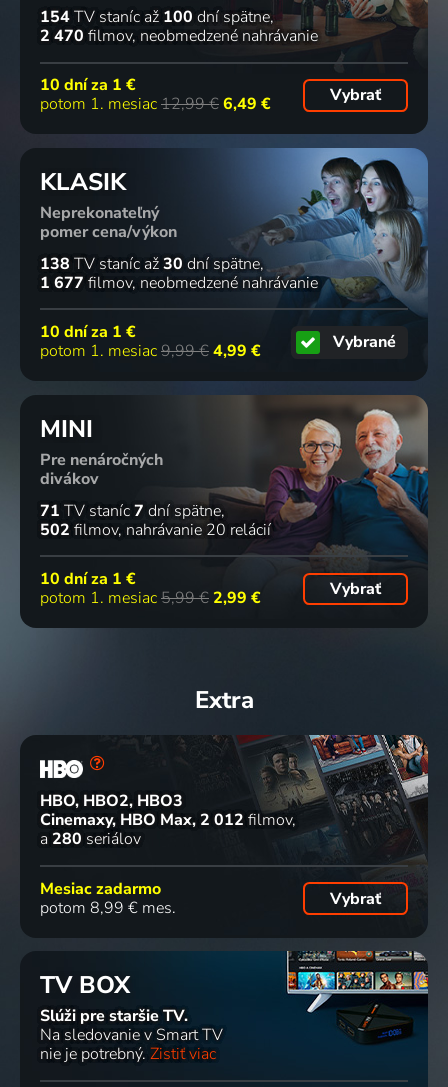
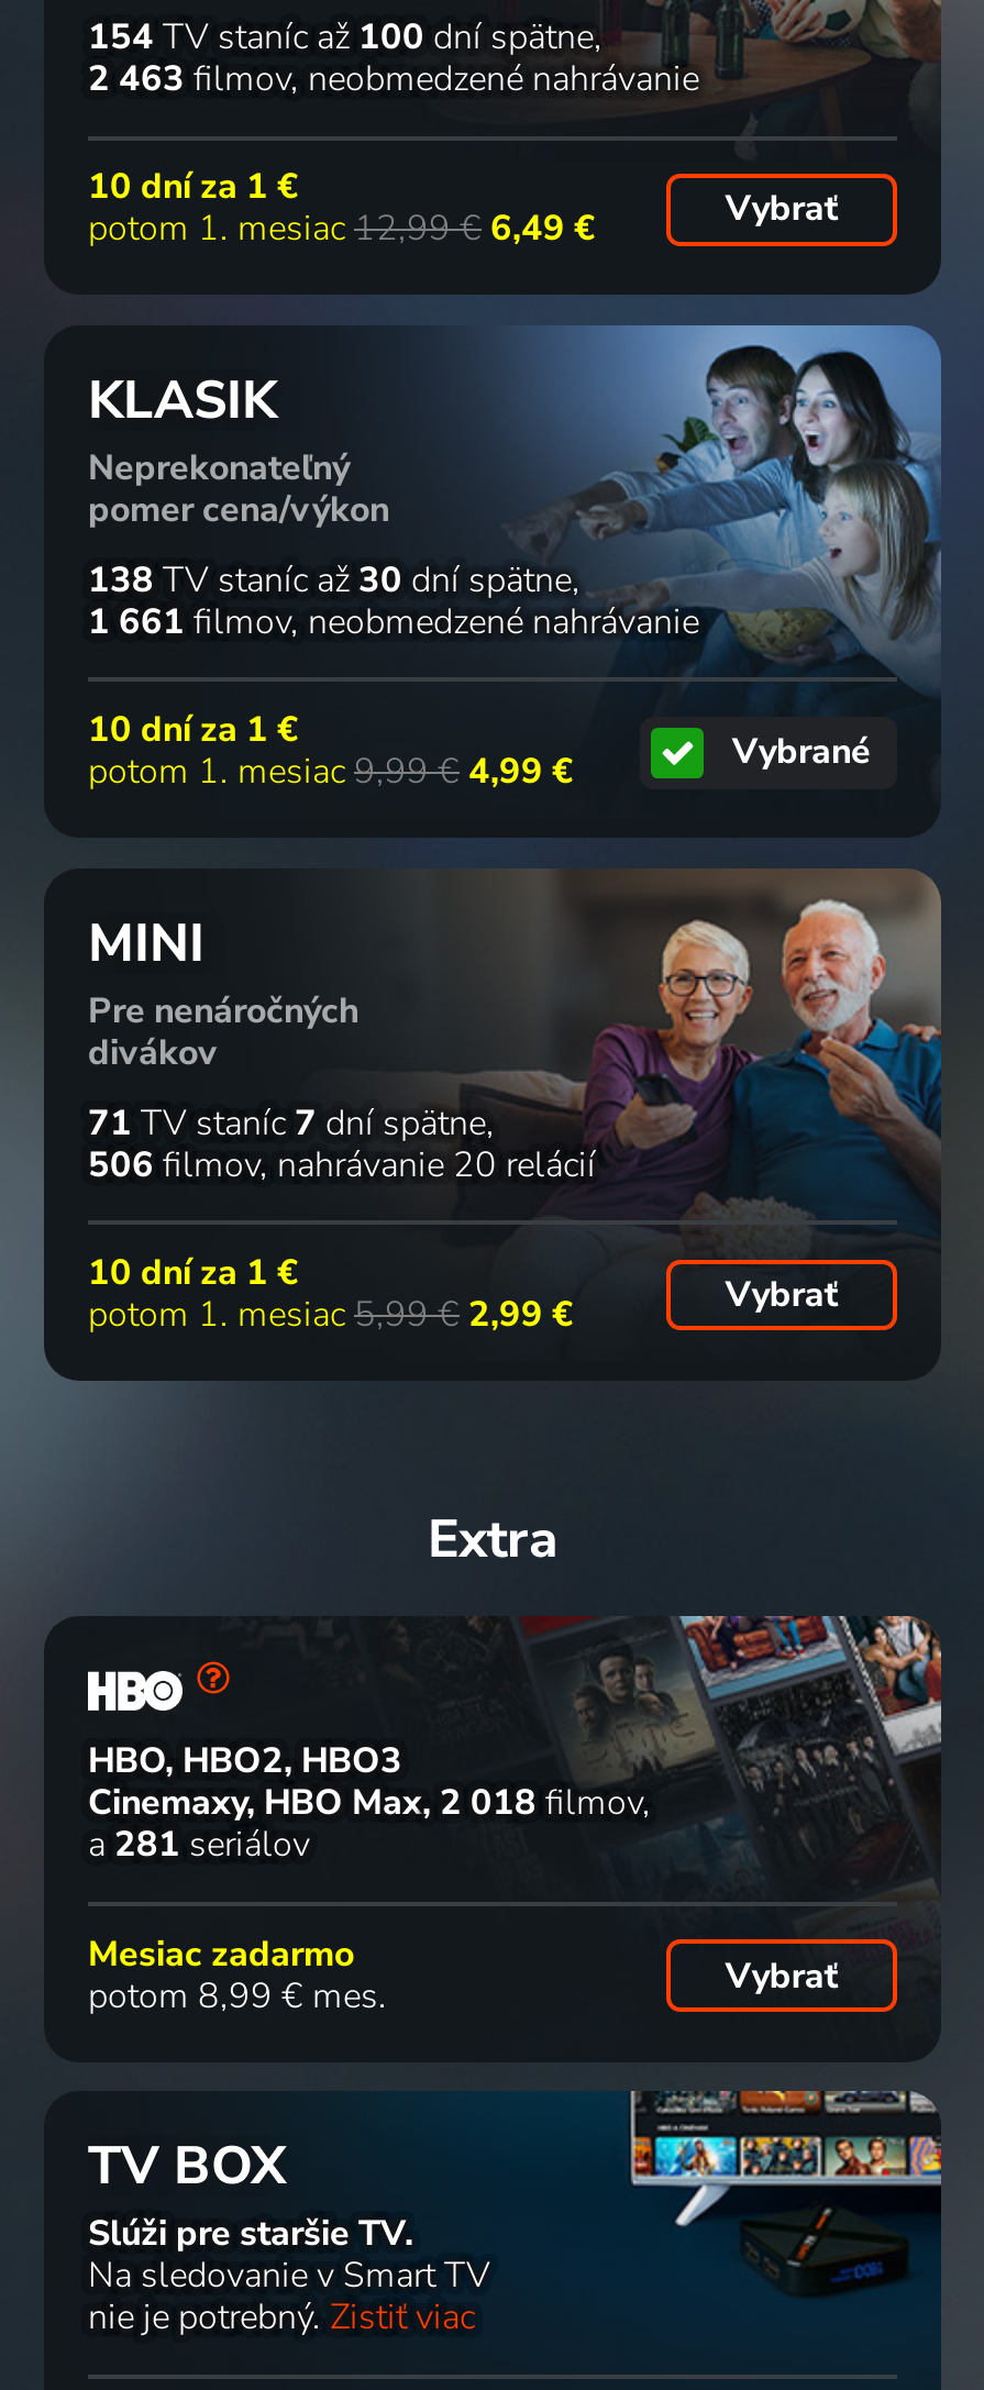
- 2 470 filmov neobmedzené nahrávanie
+ 2 463 filmov neobmedzené nahrávanie

- 1 677 filmov neobmedzené nahrávanie
+ 1 661 filmov neobmedzené nahrávanie

- 502 filmov nahrávanie 20 relácií
+ 506 filmov nahrávanie 20 relácií

- Cinemaxy, HBO Max 2 012 filmov
+ Cinemaxy, HBO Max 2 018 filmov

- a 280 seriálov
+ a 281 seriálov
